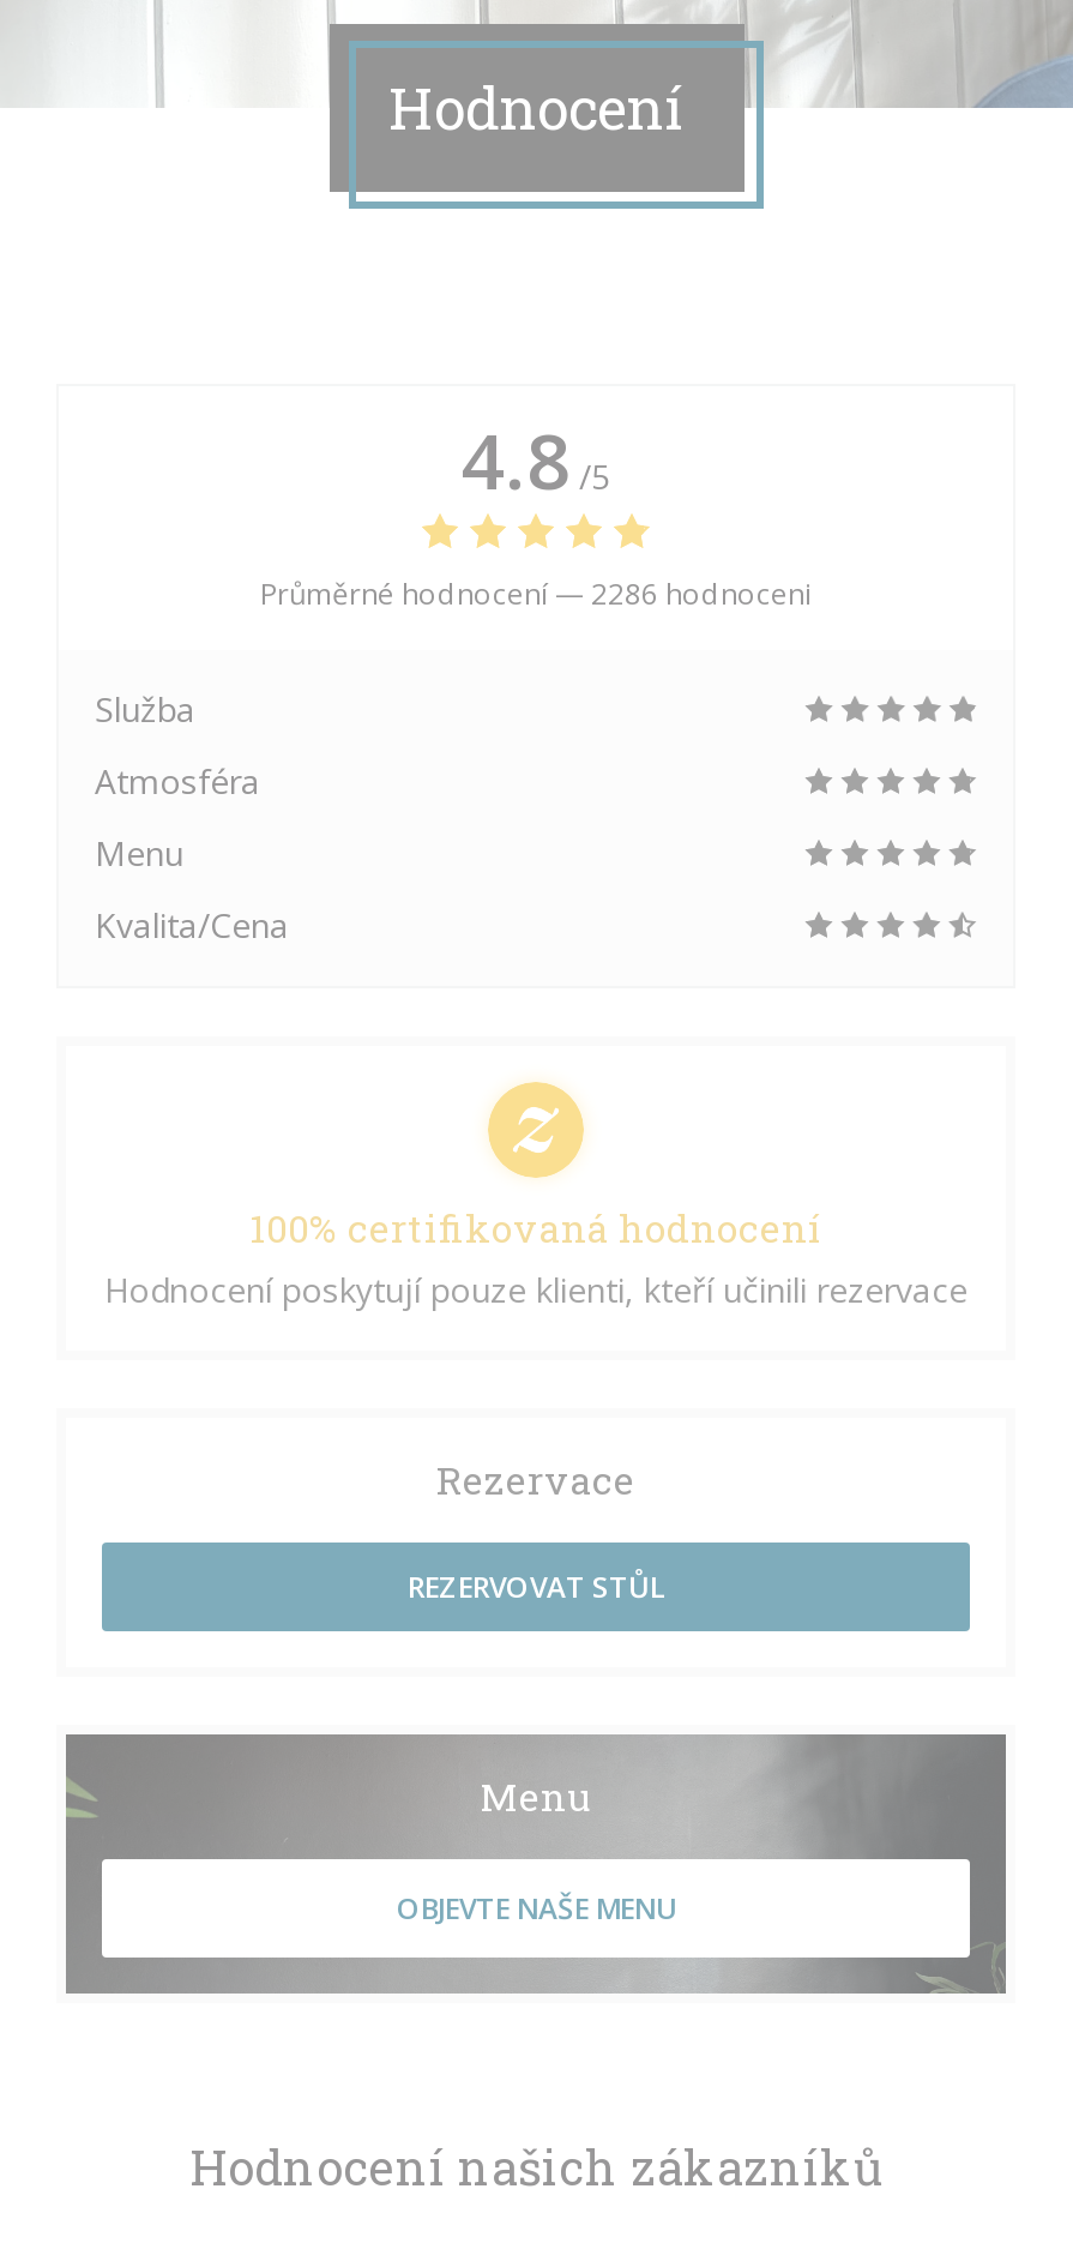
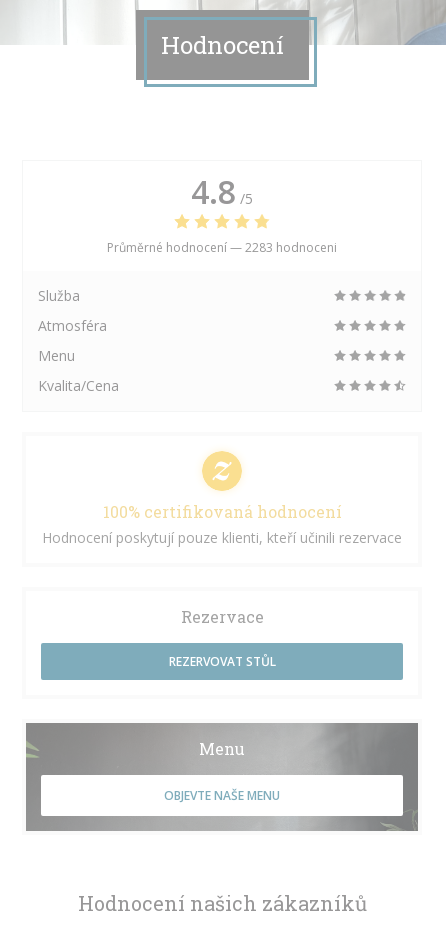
- Průměrné hodnocení — 2286 hodnoceni
+ Průměrné hodnocení — 2283 hodnoceni
